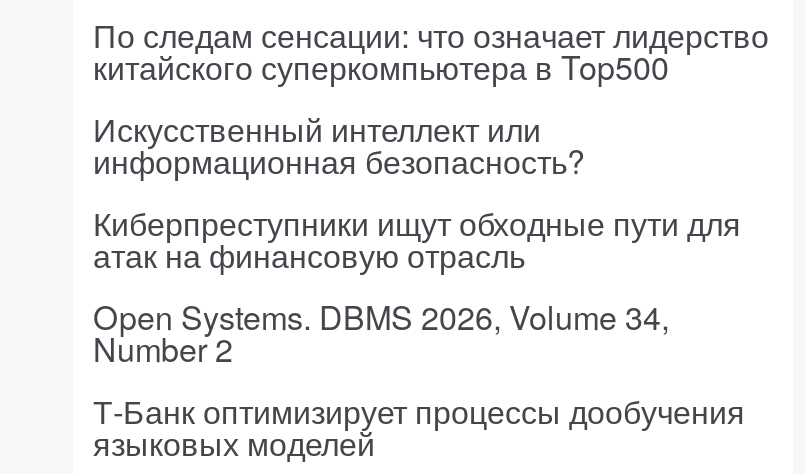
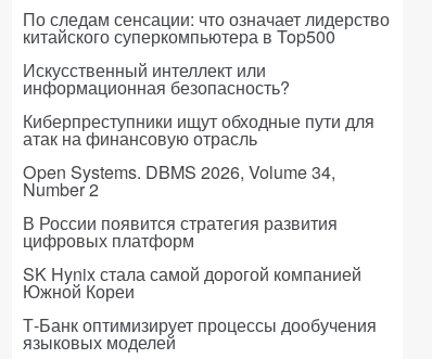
+ В России появится стратегия развития
+ цифровых платформ
+ SK Hynix стала самой дорогой компанией
+ Южной Кореи
